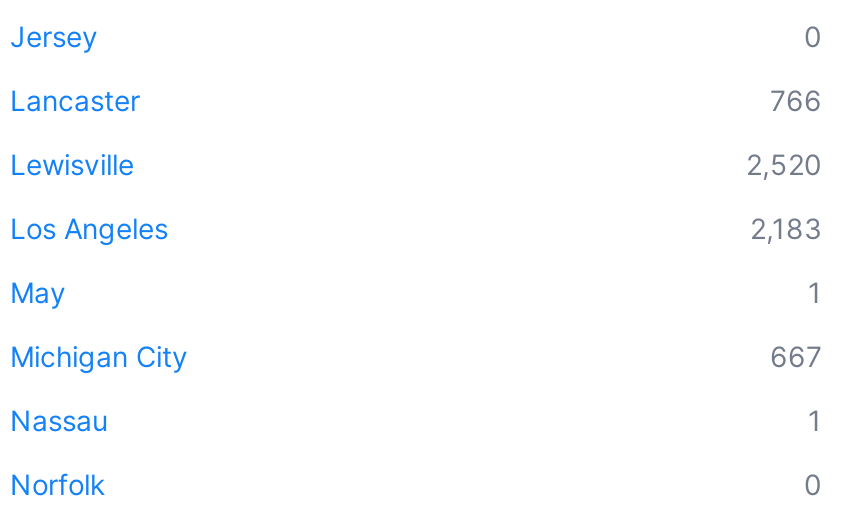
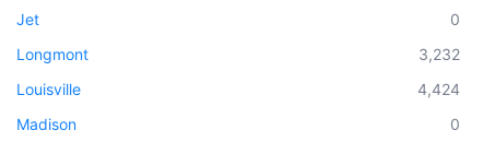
- Jersey
+ Jet

- Lancaster
- 766
- Lewisville
- 2,520
- Los Angeles
- 2,183
- May
- 1
- Michigan City
- 667
- Nassau
- 1
- Norfolk
+ Longmont
+ 3,232
+ Louisville
+ 4,424
+ Madison
